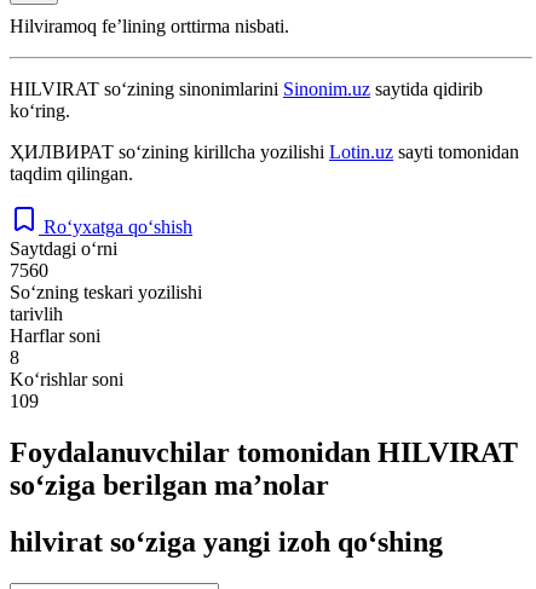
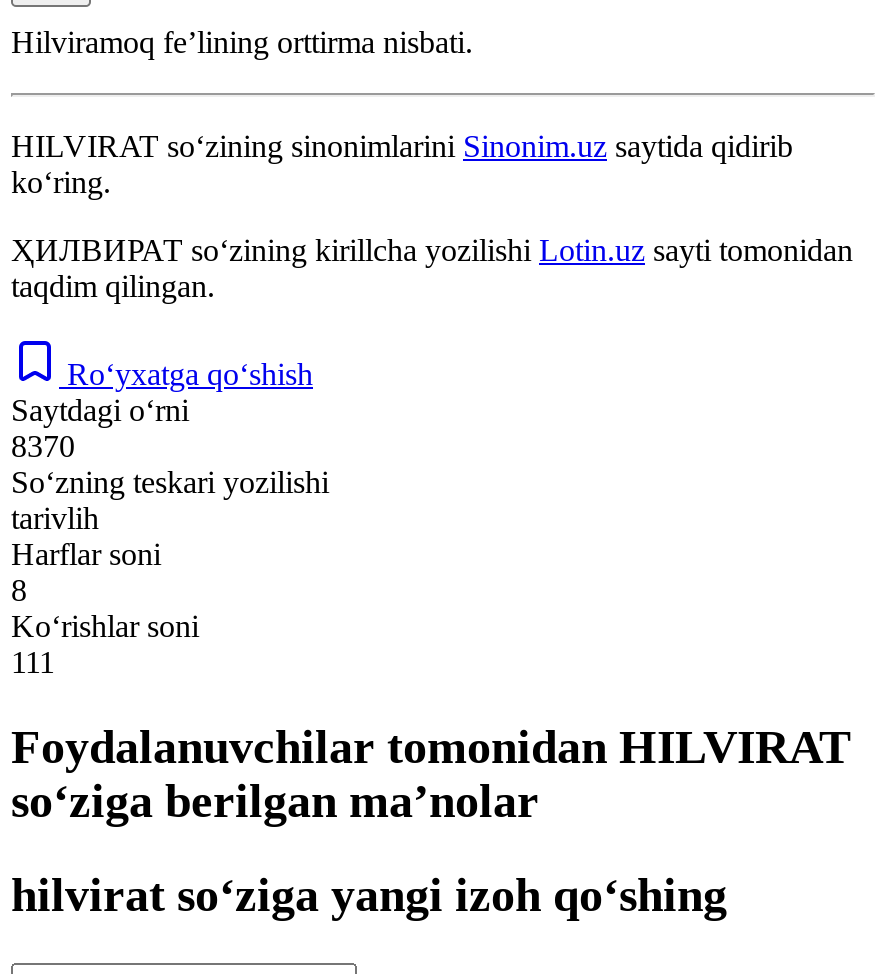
- 7560
+ 8370

- 109
+ 111
